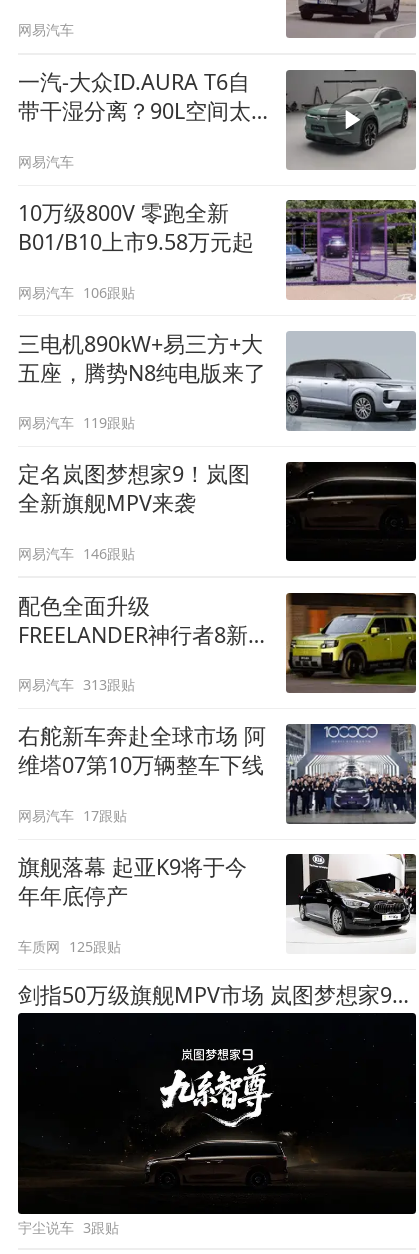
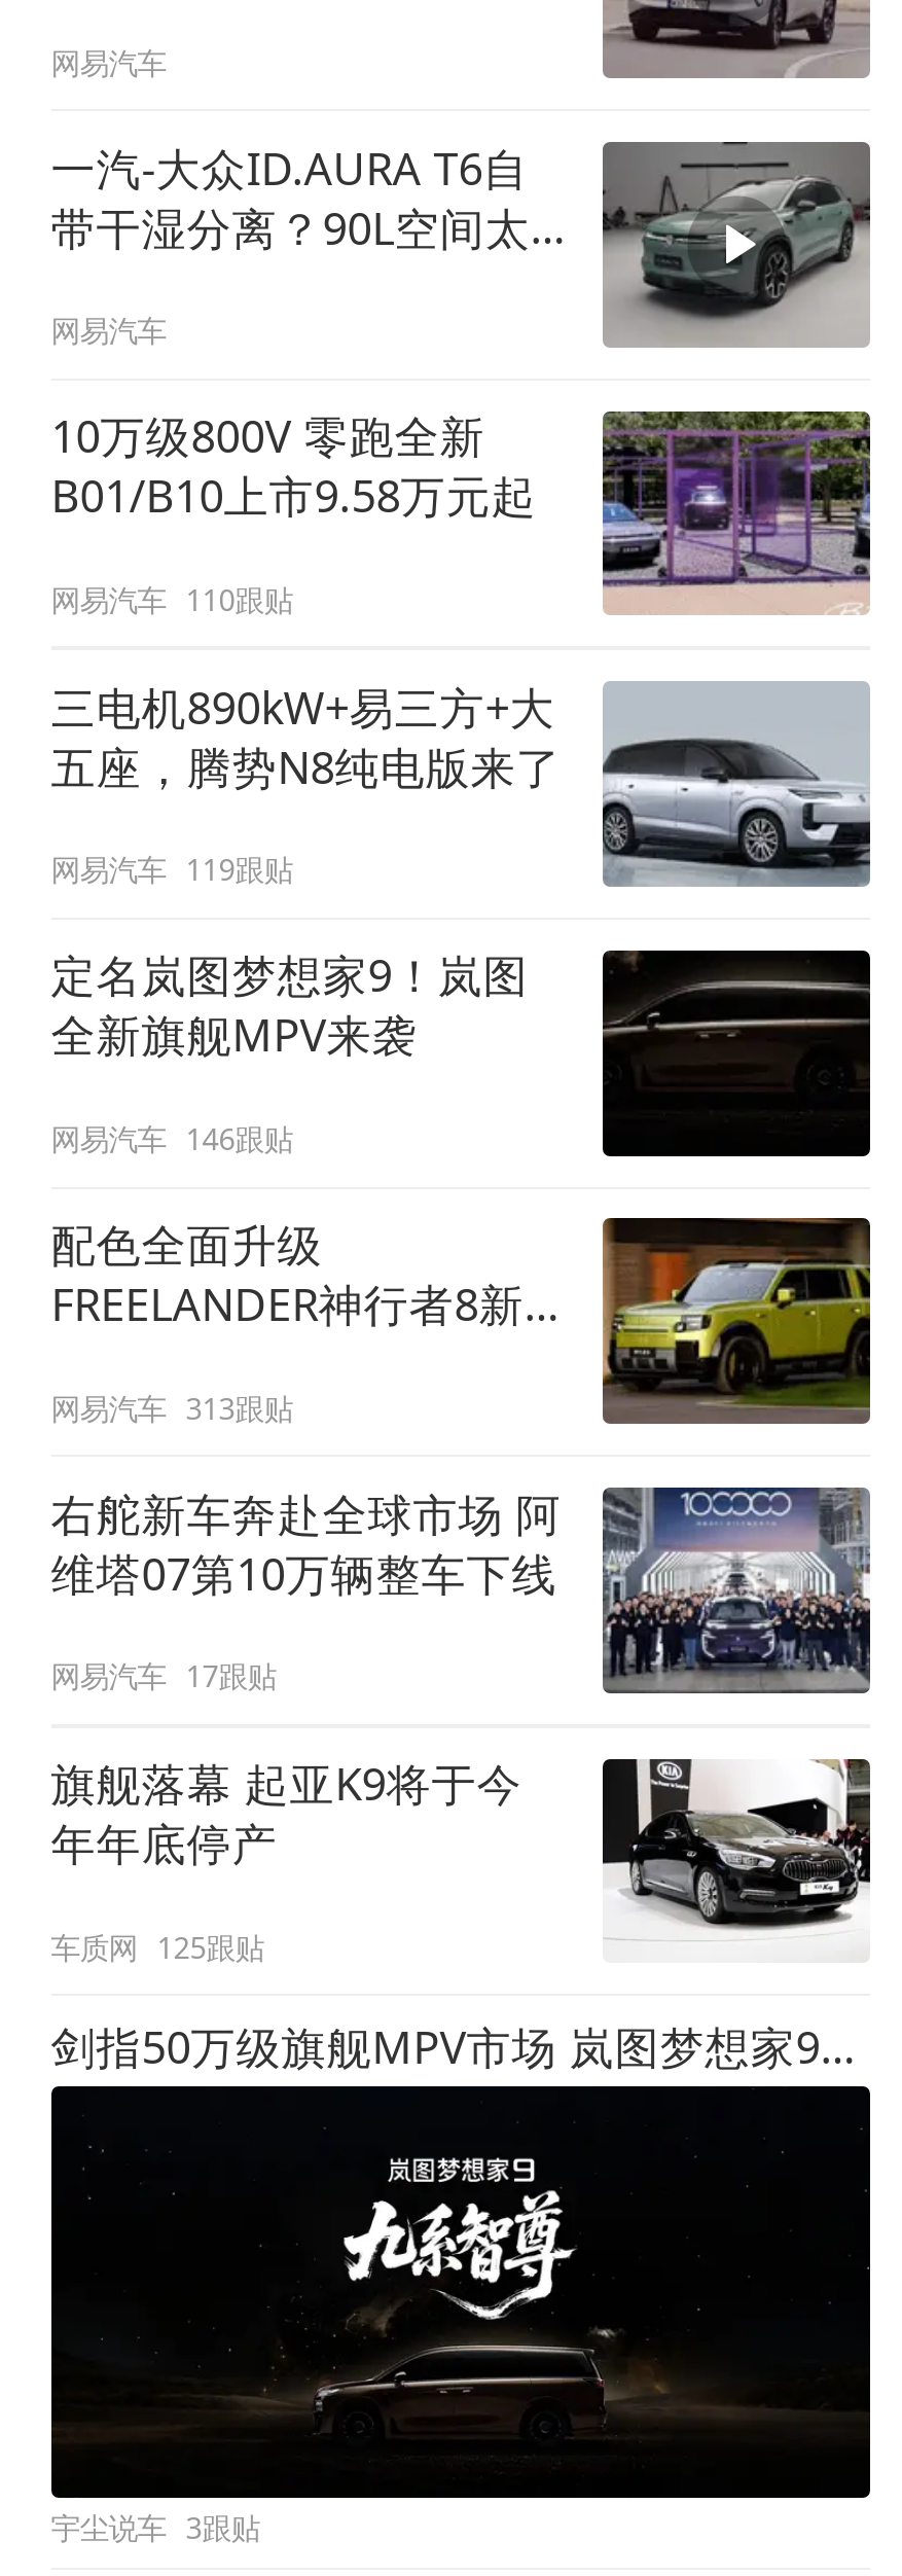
- 网易汽车 106跟贴
+ 网易汽车 110跟贴
